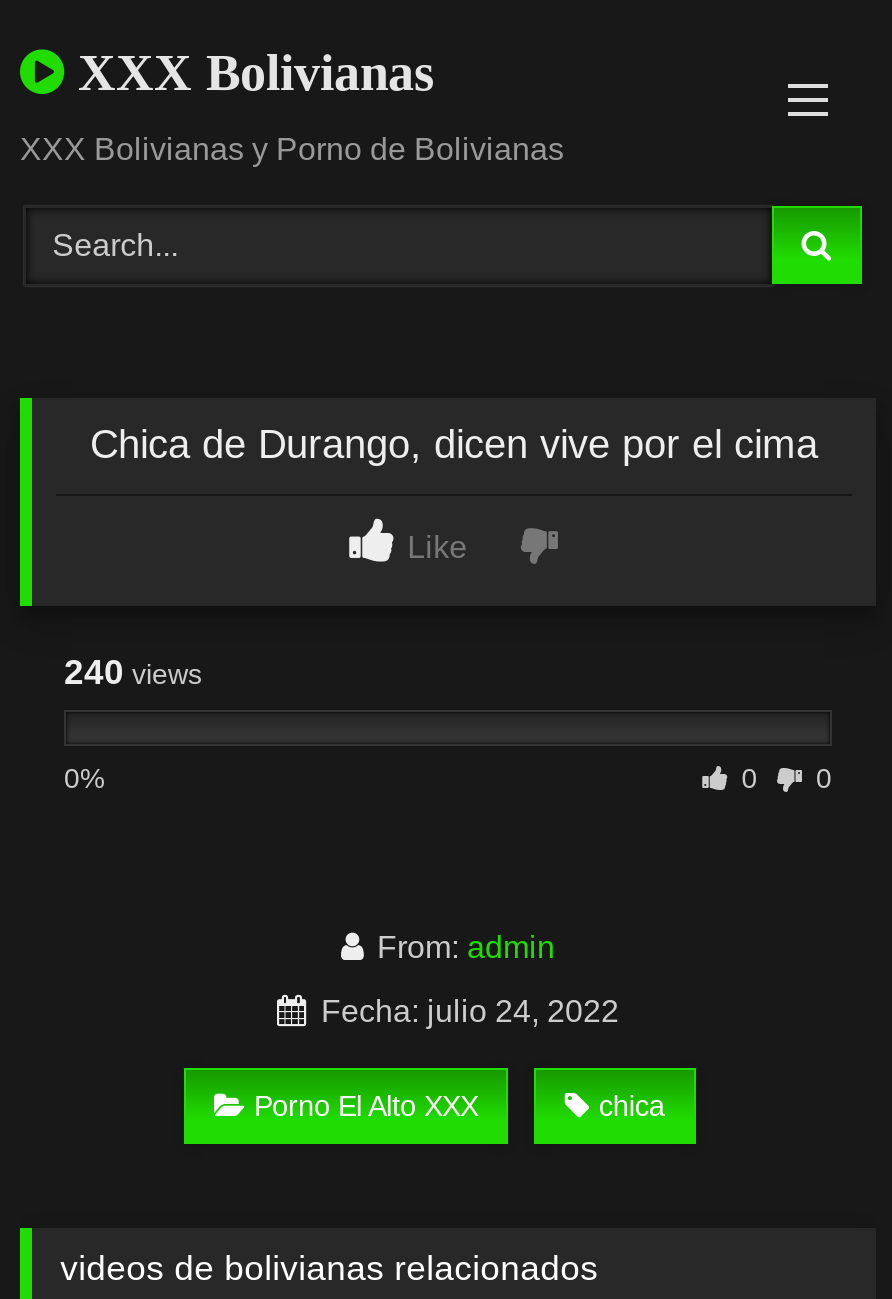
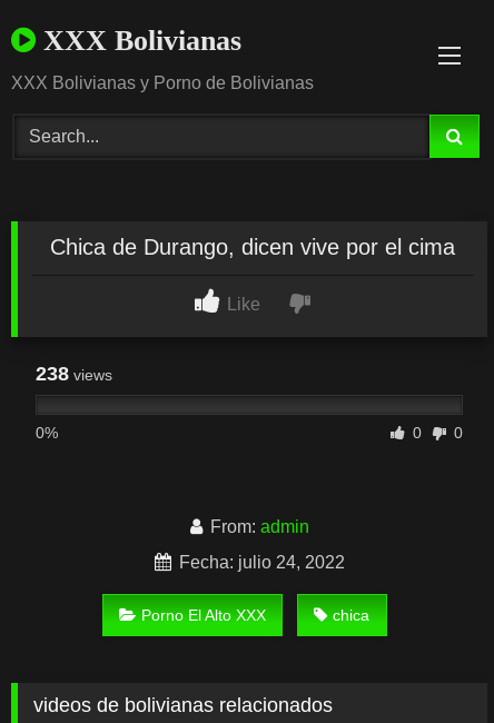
- 240 views
+ 238 views
